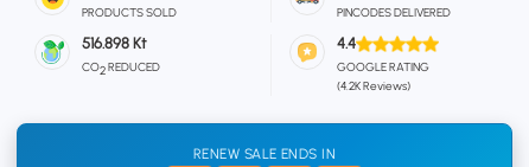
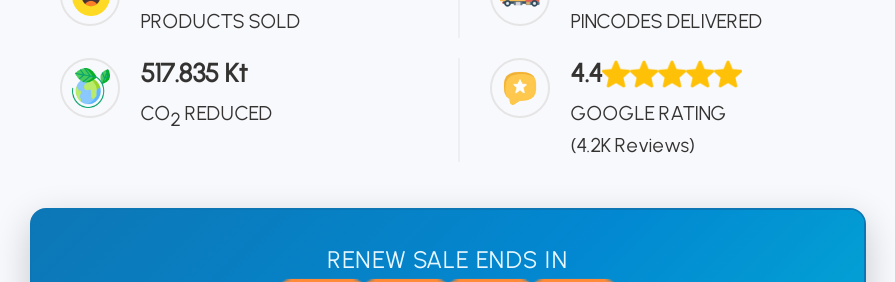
- 516.898 Kt
+ 517.835 Kt
